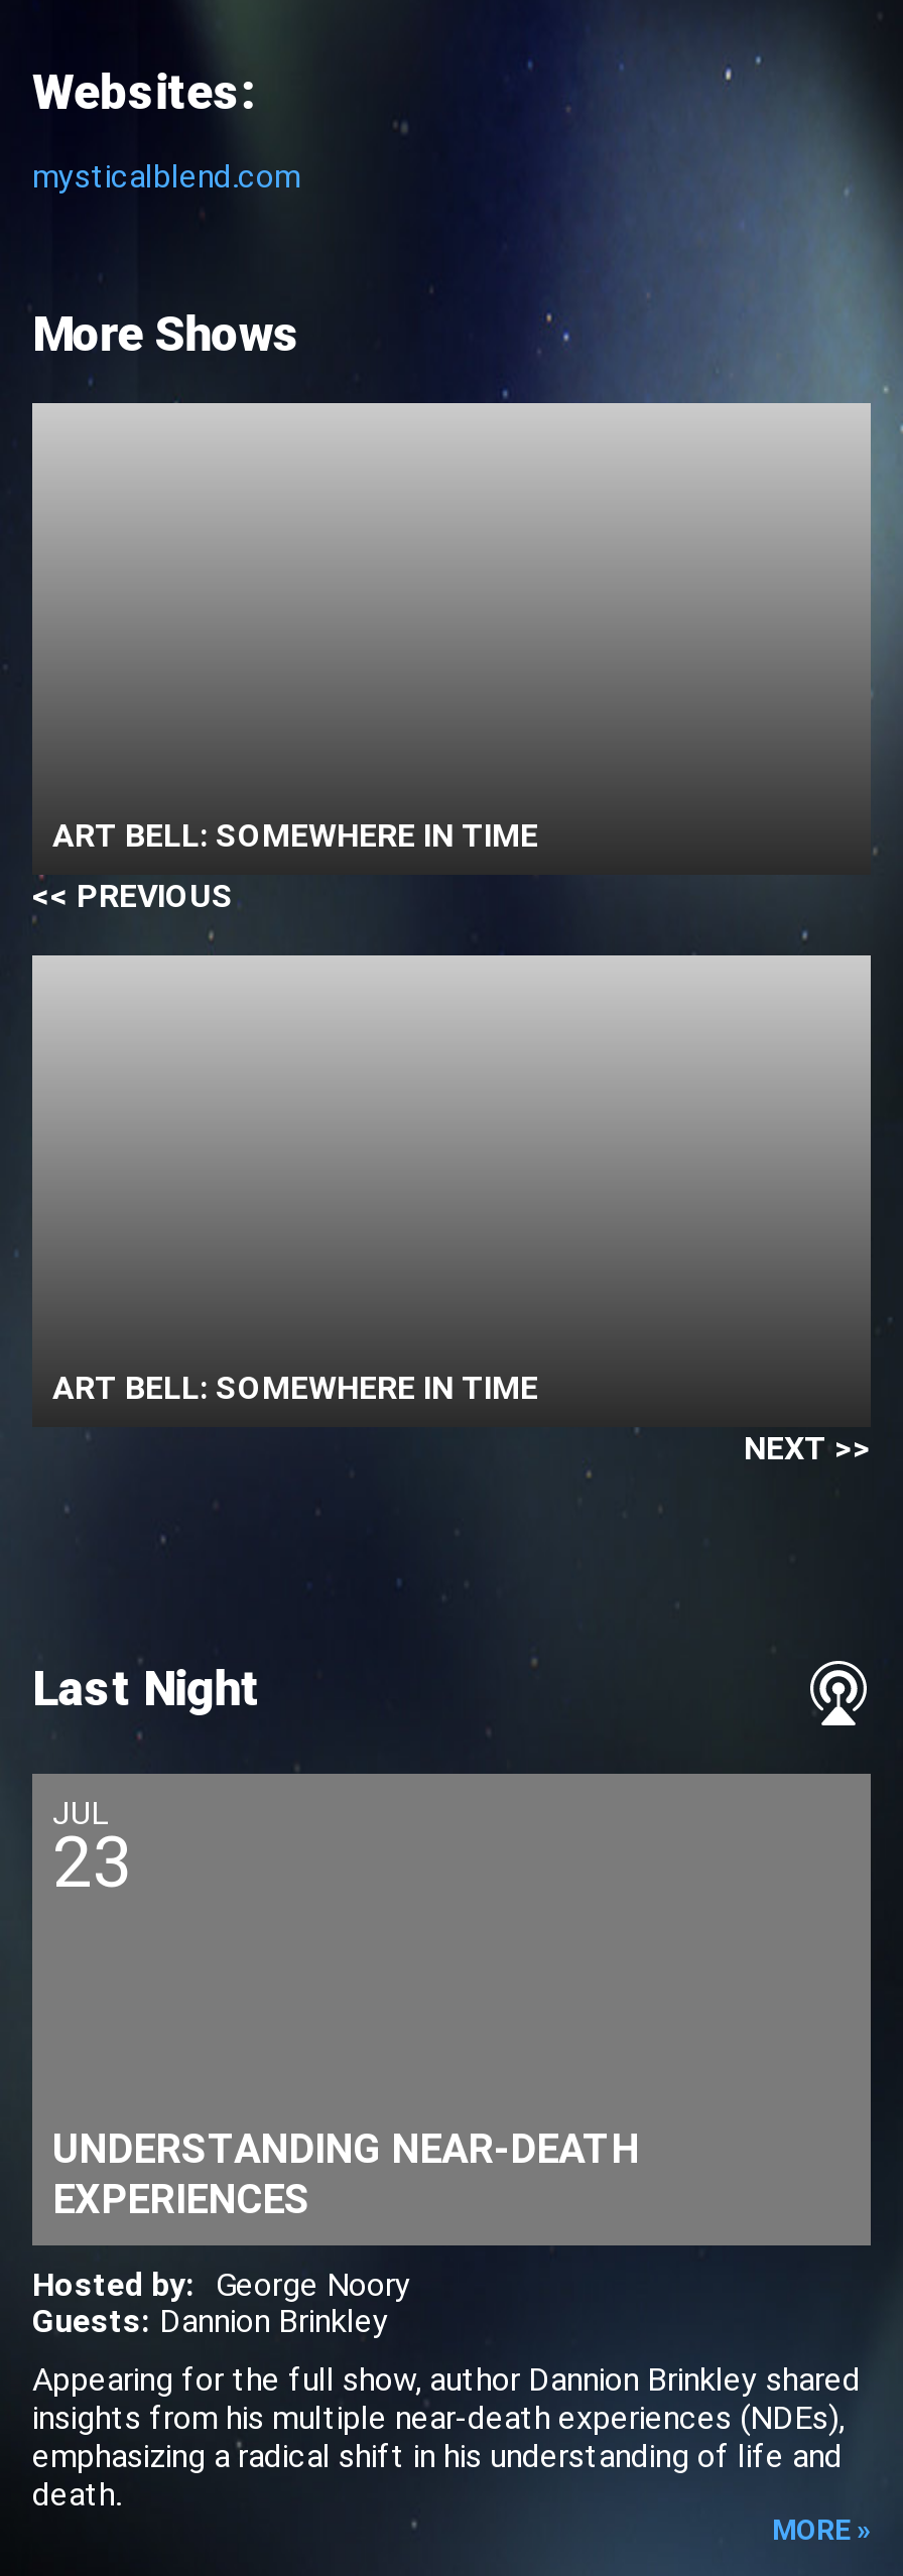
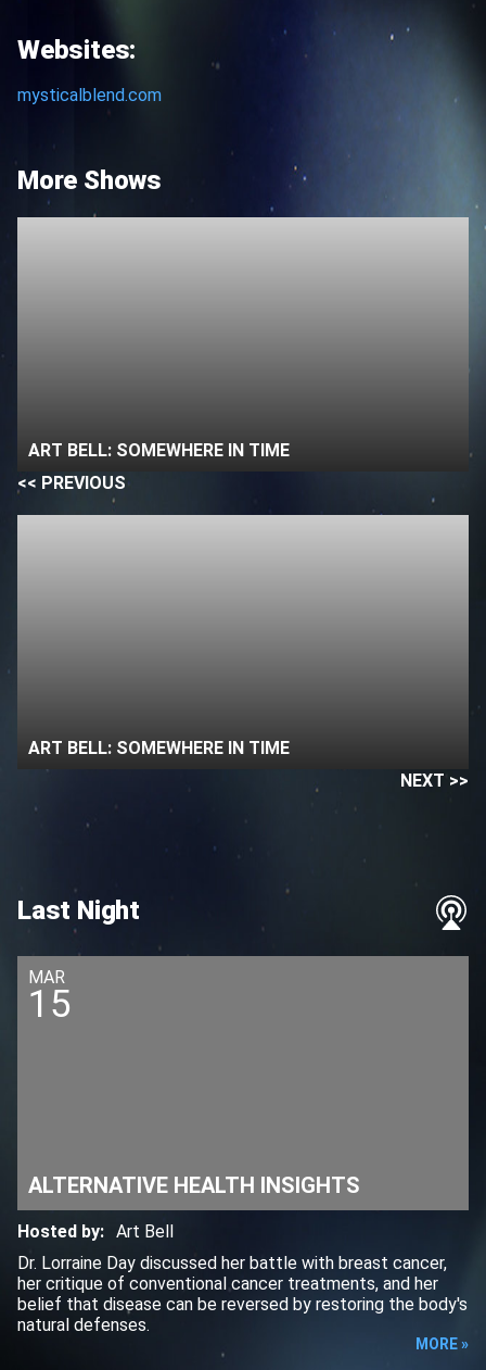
- JUL
- 23
+ MAR
+ 15

- UNDERSTANDING NEAR-DEATH
- EXPERIENCES
+ ALTERNATIVE HEALTH INSIGHTS

- Hosted by: George Noory
- Guests: Dannion Brinkley
+ Hosted by: Art Bell

- Appearing for the full show, author Dannion Brinkley shared
- insights from his multiple near-death experiences (NDEs),
- emphasizing a radical shift in his understanding of life and
- death.
+ Dr. Lorraine Day discussed her battle with breast cancer,
+ her critique of conventional cancer treatments, and her
+ belief that disease can be reversed by restoring the body's
+ natural defenses.
